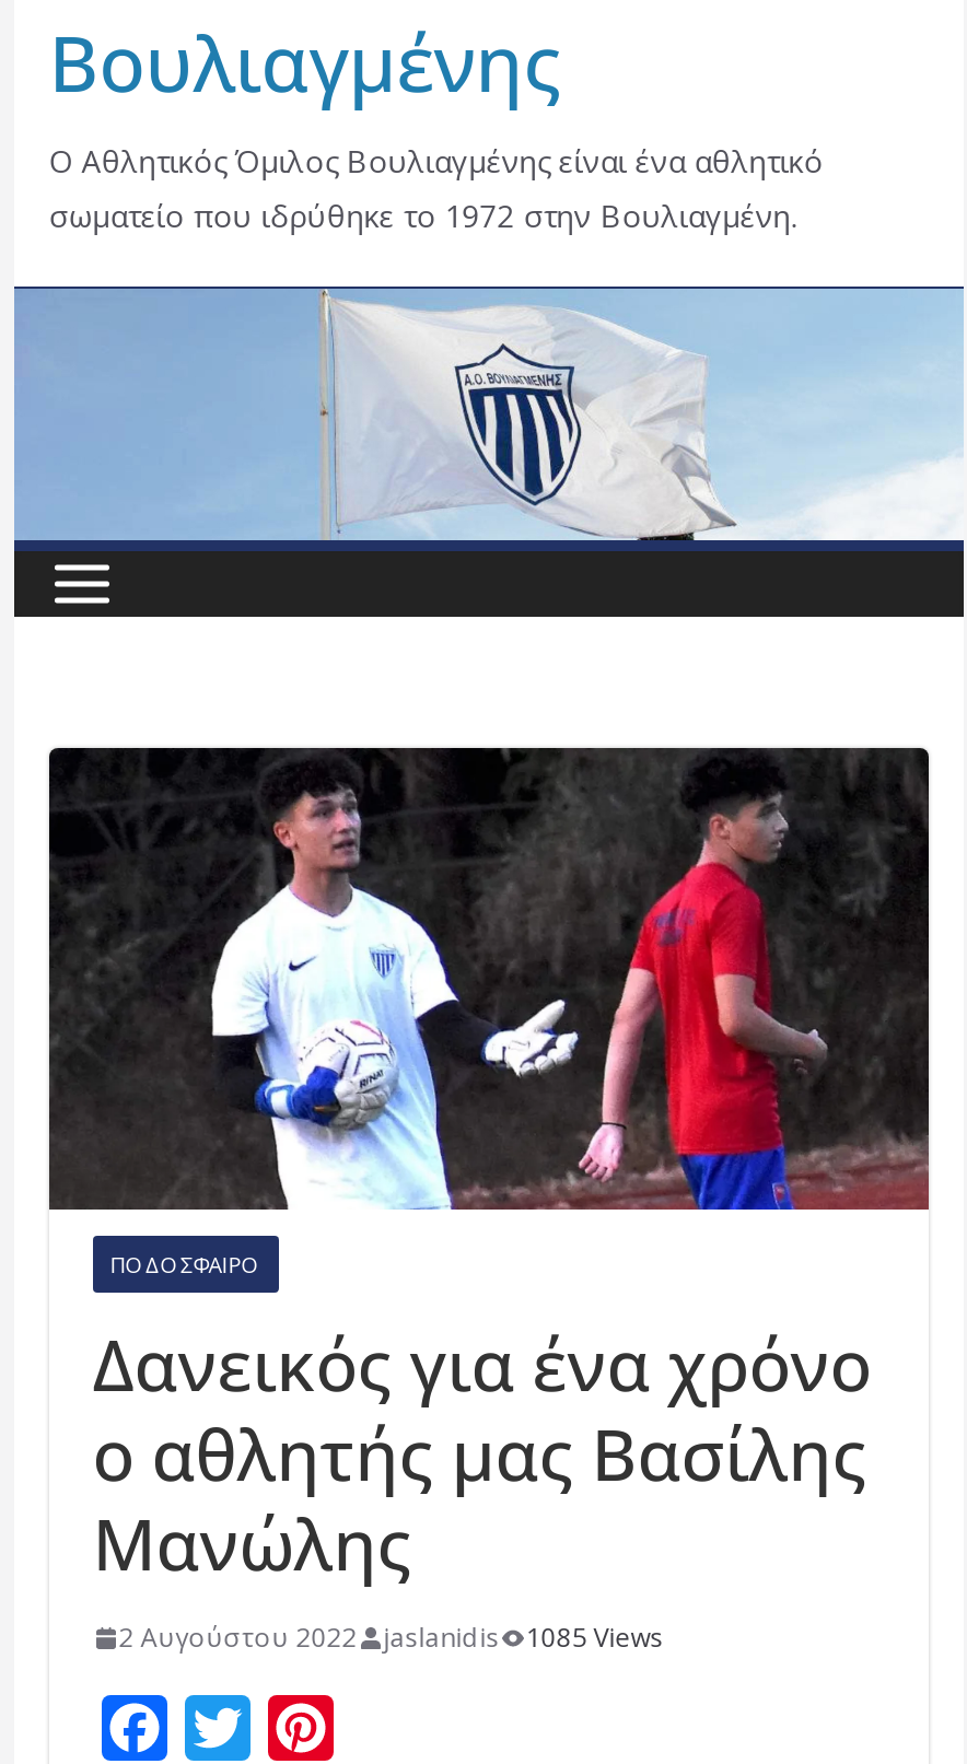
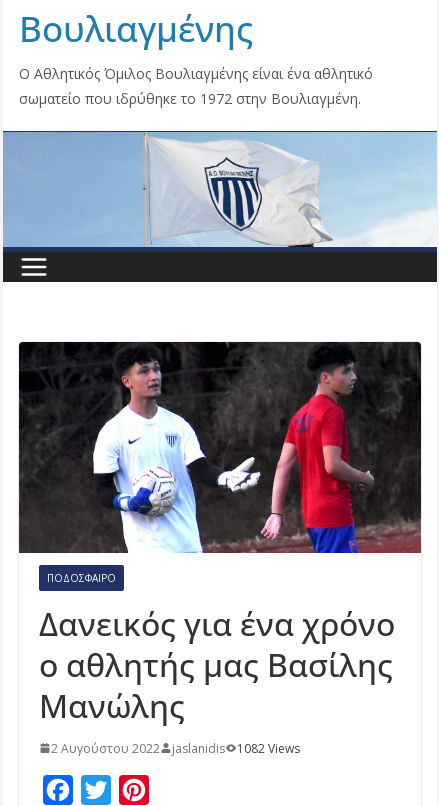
- 1085 Views
+ 1082 Views
